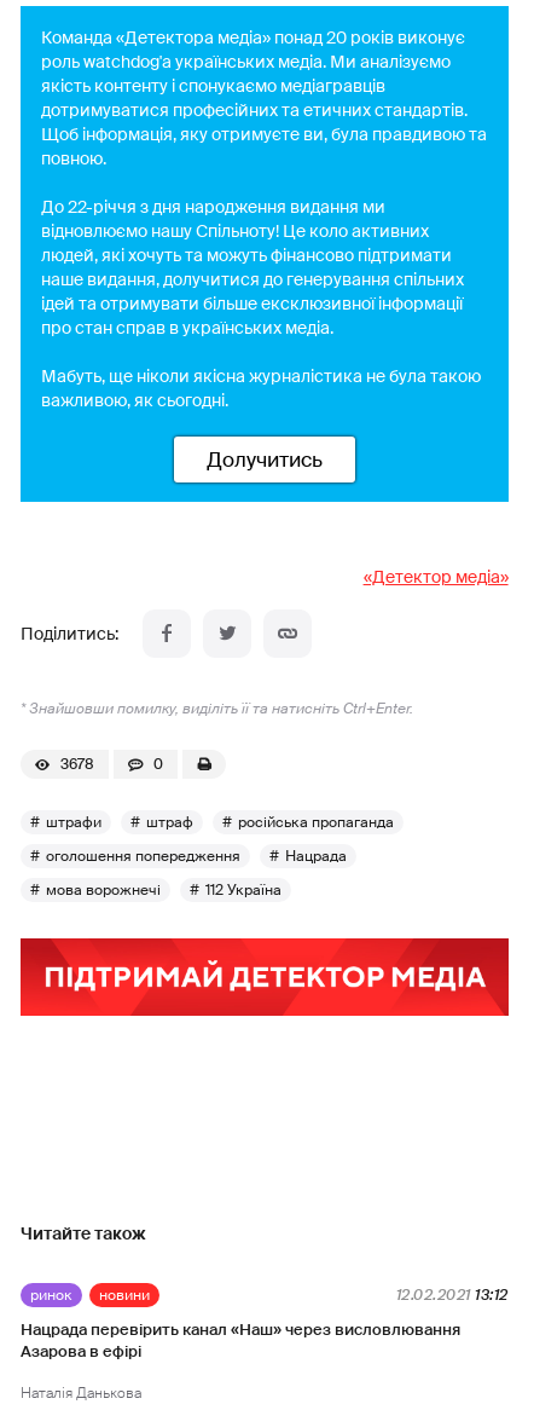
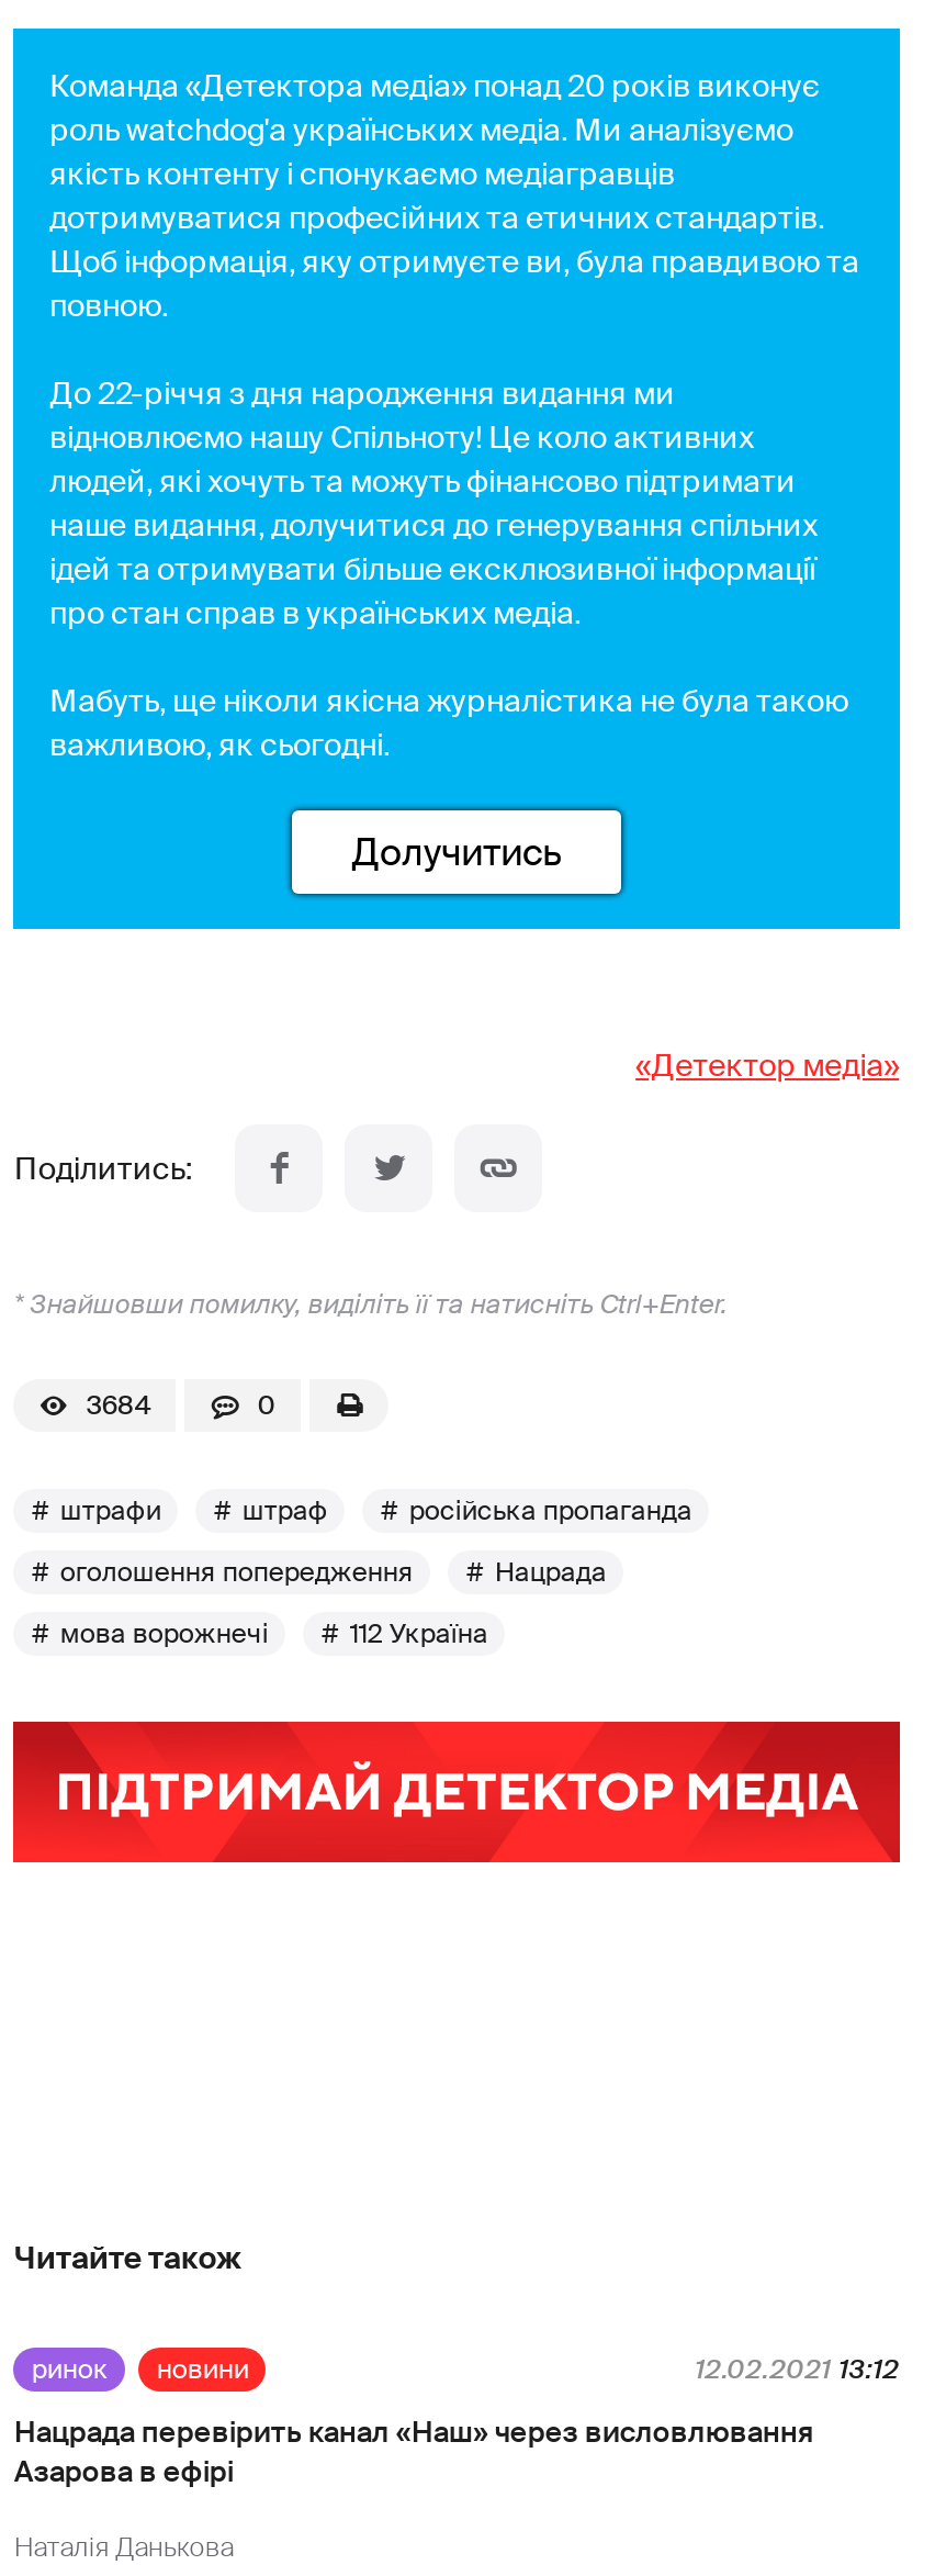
- 3678
+ 3684
